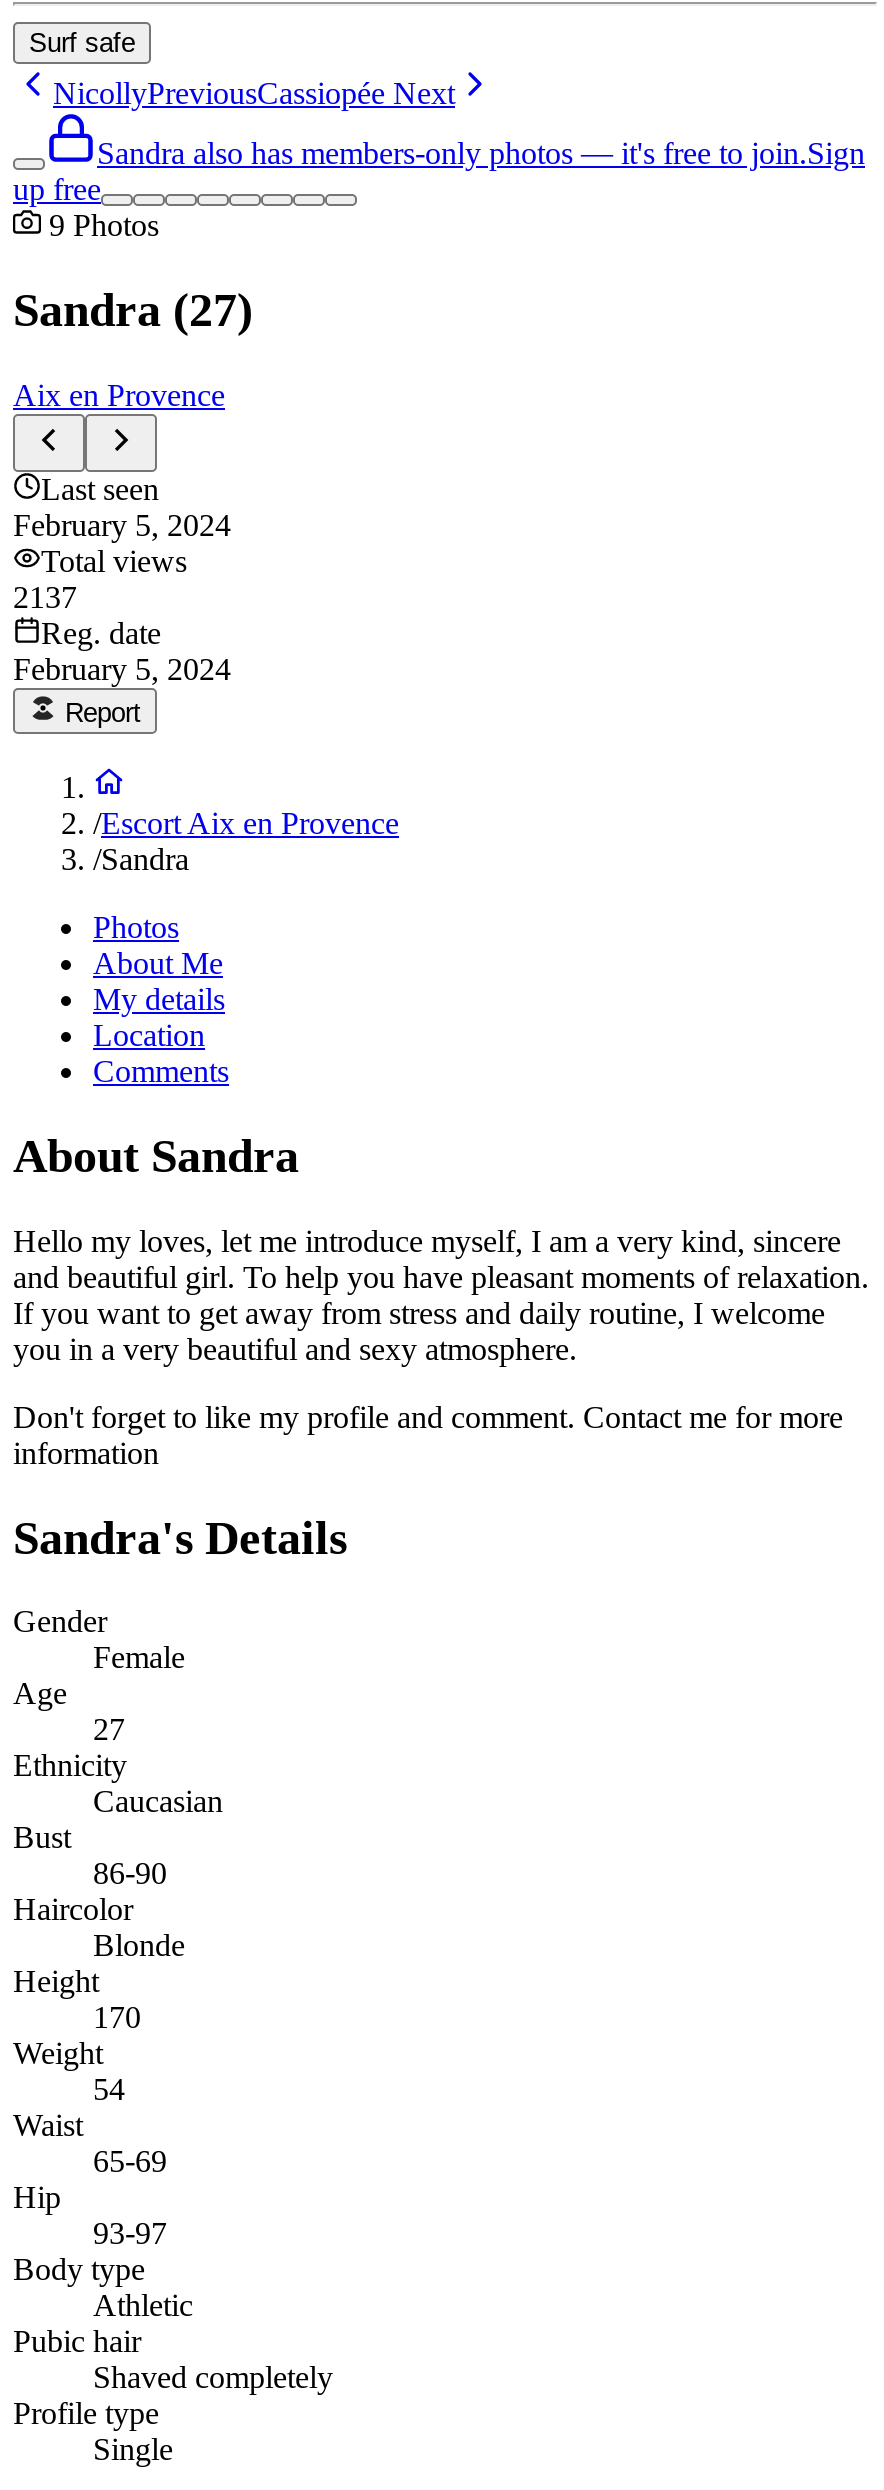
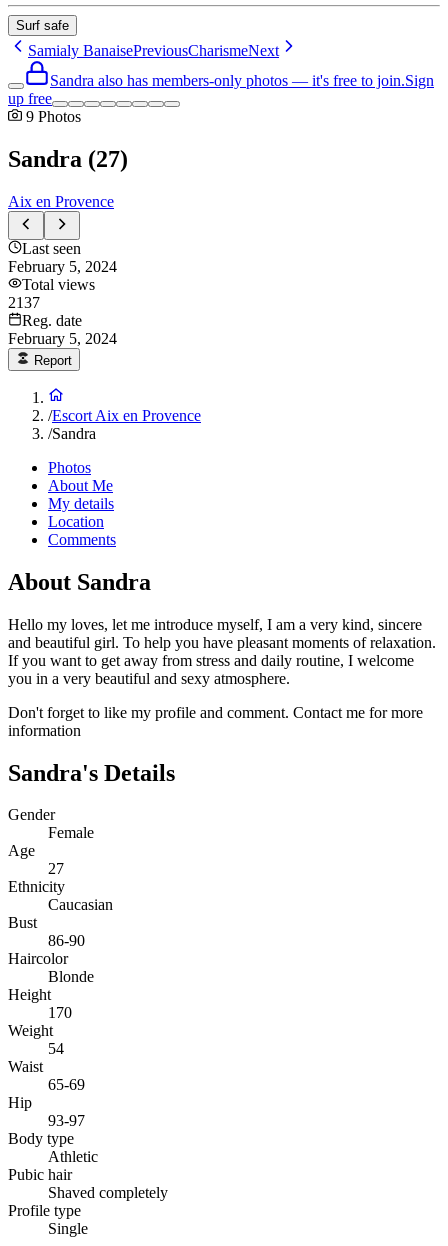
- NicollyPreviousCassiopée Next
+ Samialy BanaisePreviousCharisme Next
